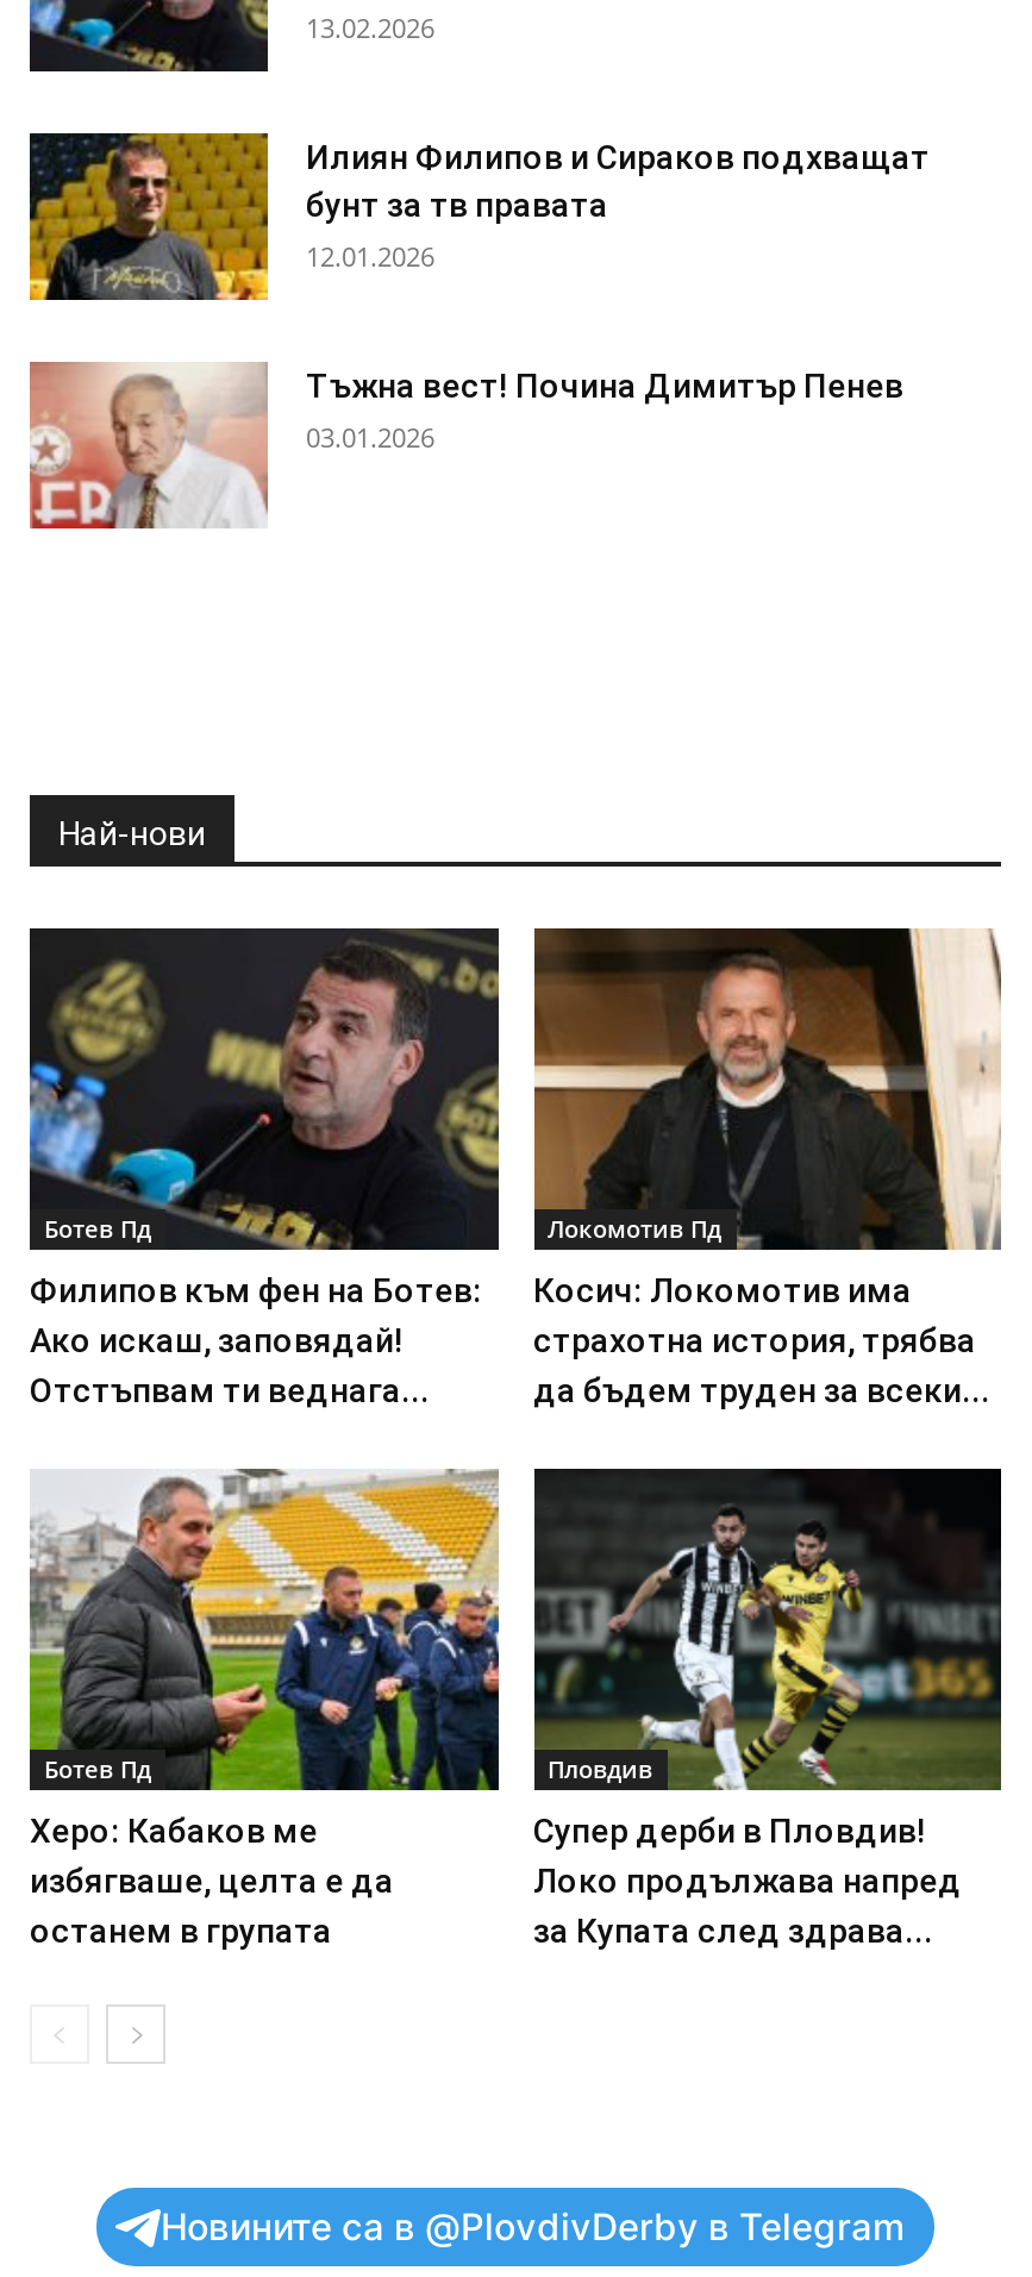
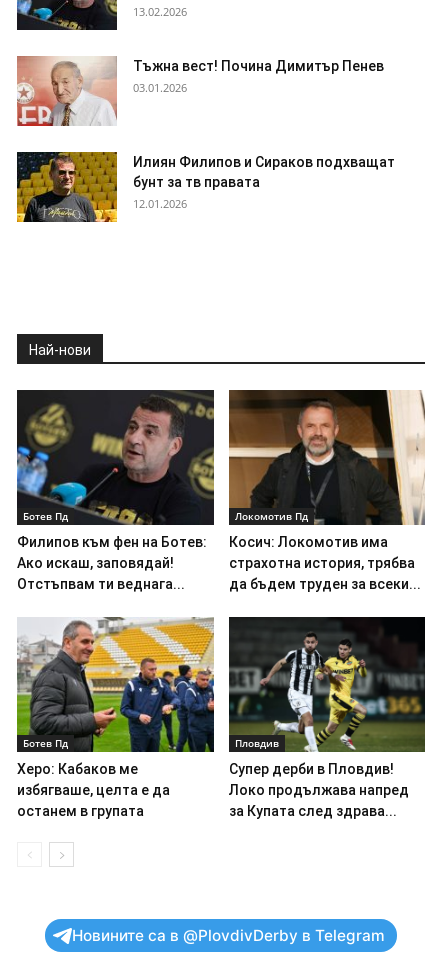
moved down: [image] | Илиян Филипов и Сираков подхващат | бунт за тв правата | 12.01.2026

moved up: [image] | Тъжна вест! Почина Димитър Пенев | 03.01.2026
